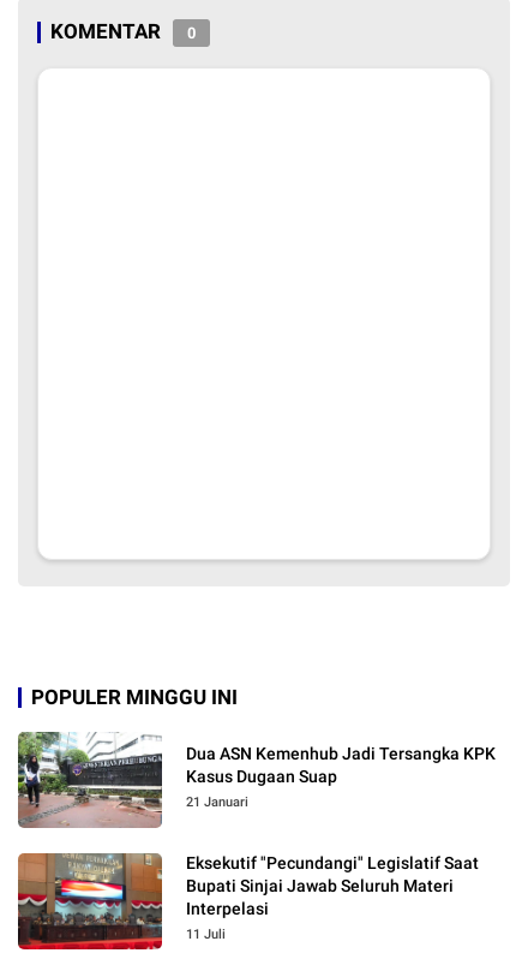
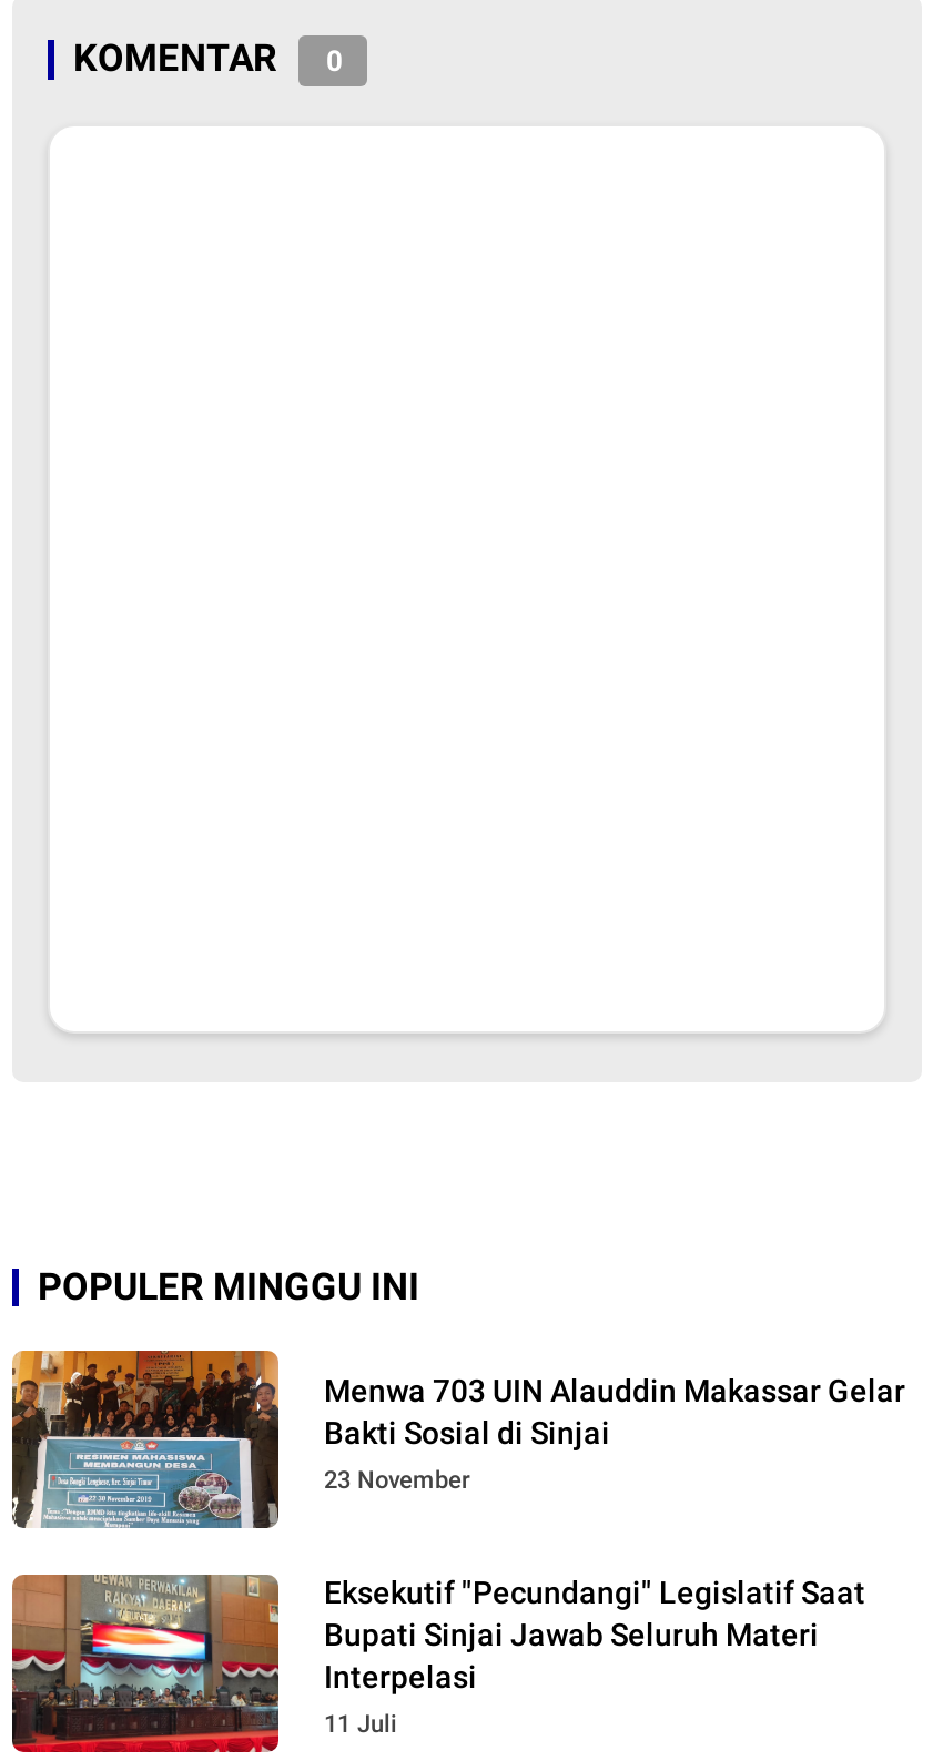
- [image]
- Dua ASN Kemenhub Jadi Tersangka KPK
- Kasus Dugaan Suap
- 21 Januari
+ [image]
+ Menwa 703 UIN Alauddin Makassar Gelar
+ Bakti Sosial di Sinjai
+ 23 November
